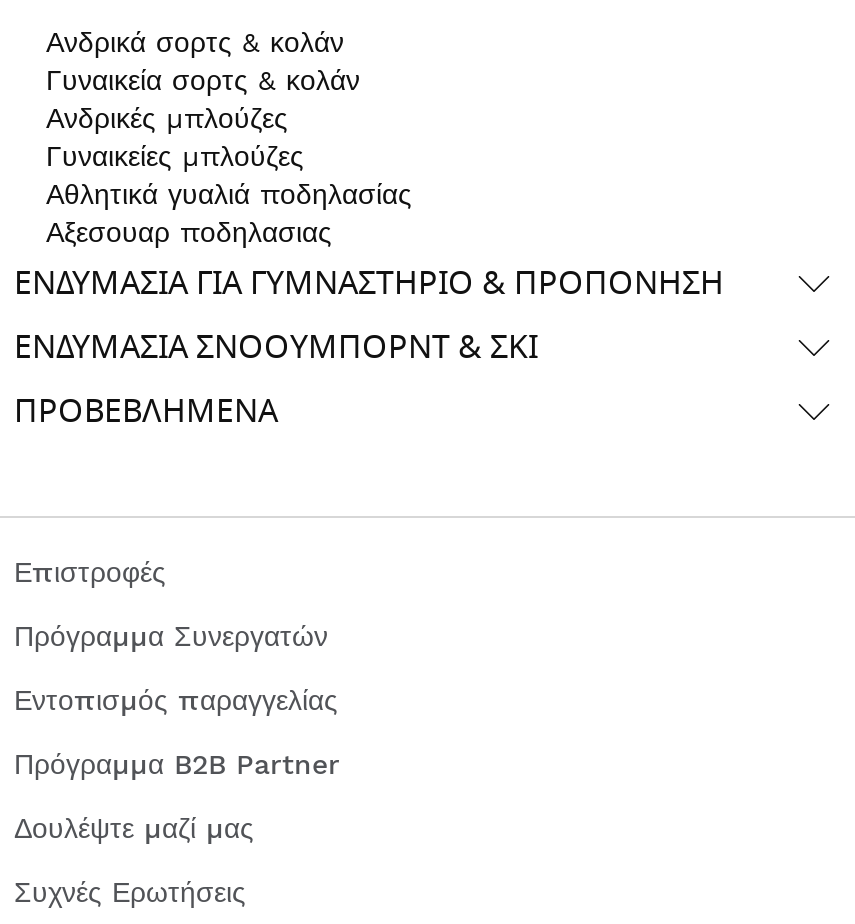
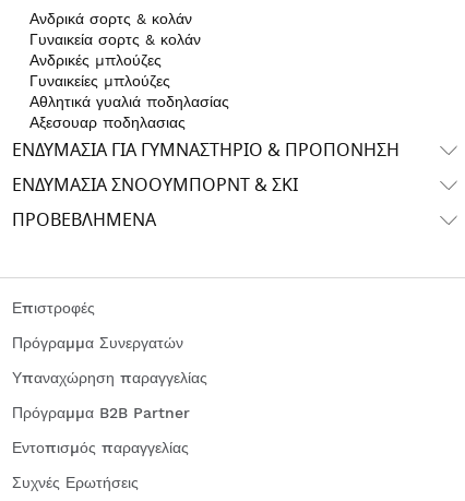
+ Υπαναχώρηση παραγγελίας

moved down: Εντοπισμός παραγγελίας

- Δουλέψτε μαζί μας
